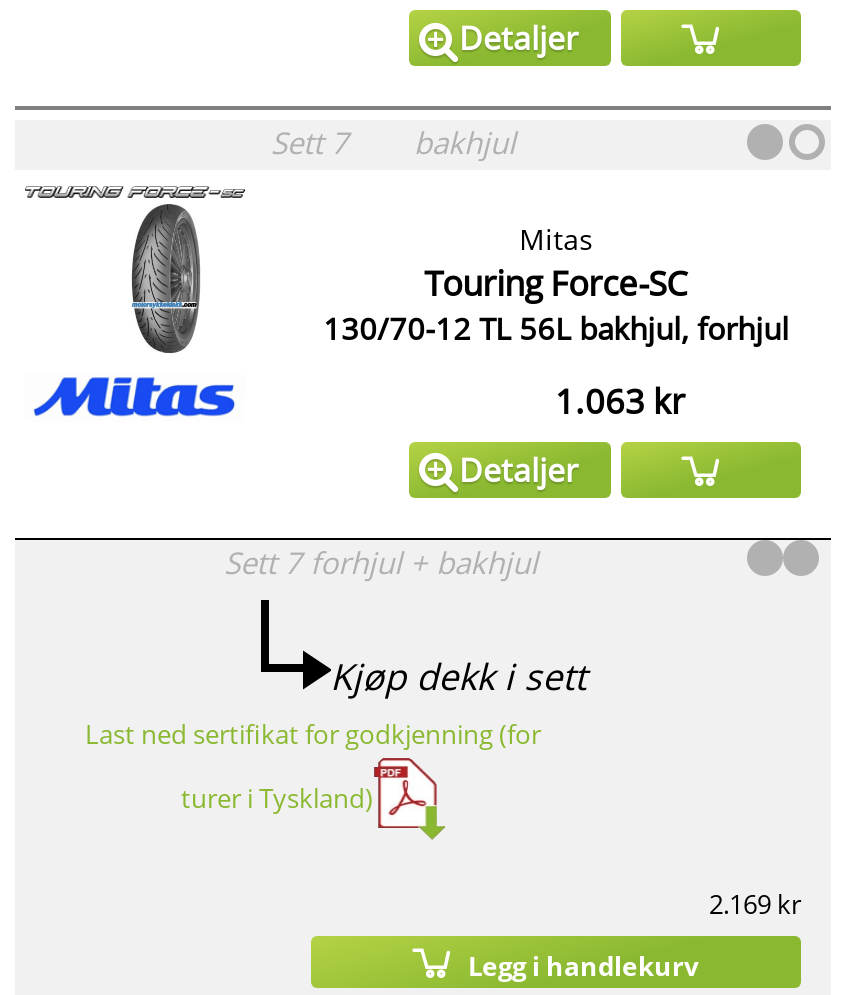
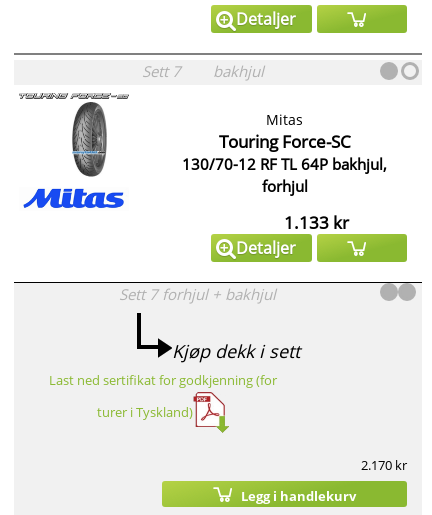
- 130/70-12 TL 56L bakhjul, forhjul
+ 130/70-12 RF TL 64P bakhjul,
+ forhjul

- 1.063 kr
+ 1.133 kr

- 2.169 kr
+ 2.170 kr
